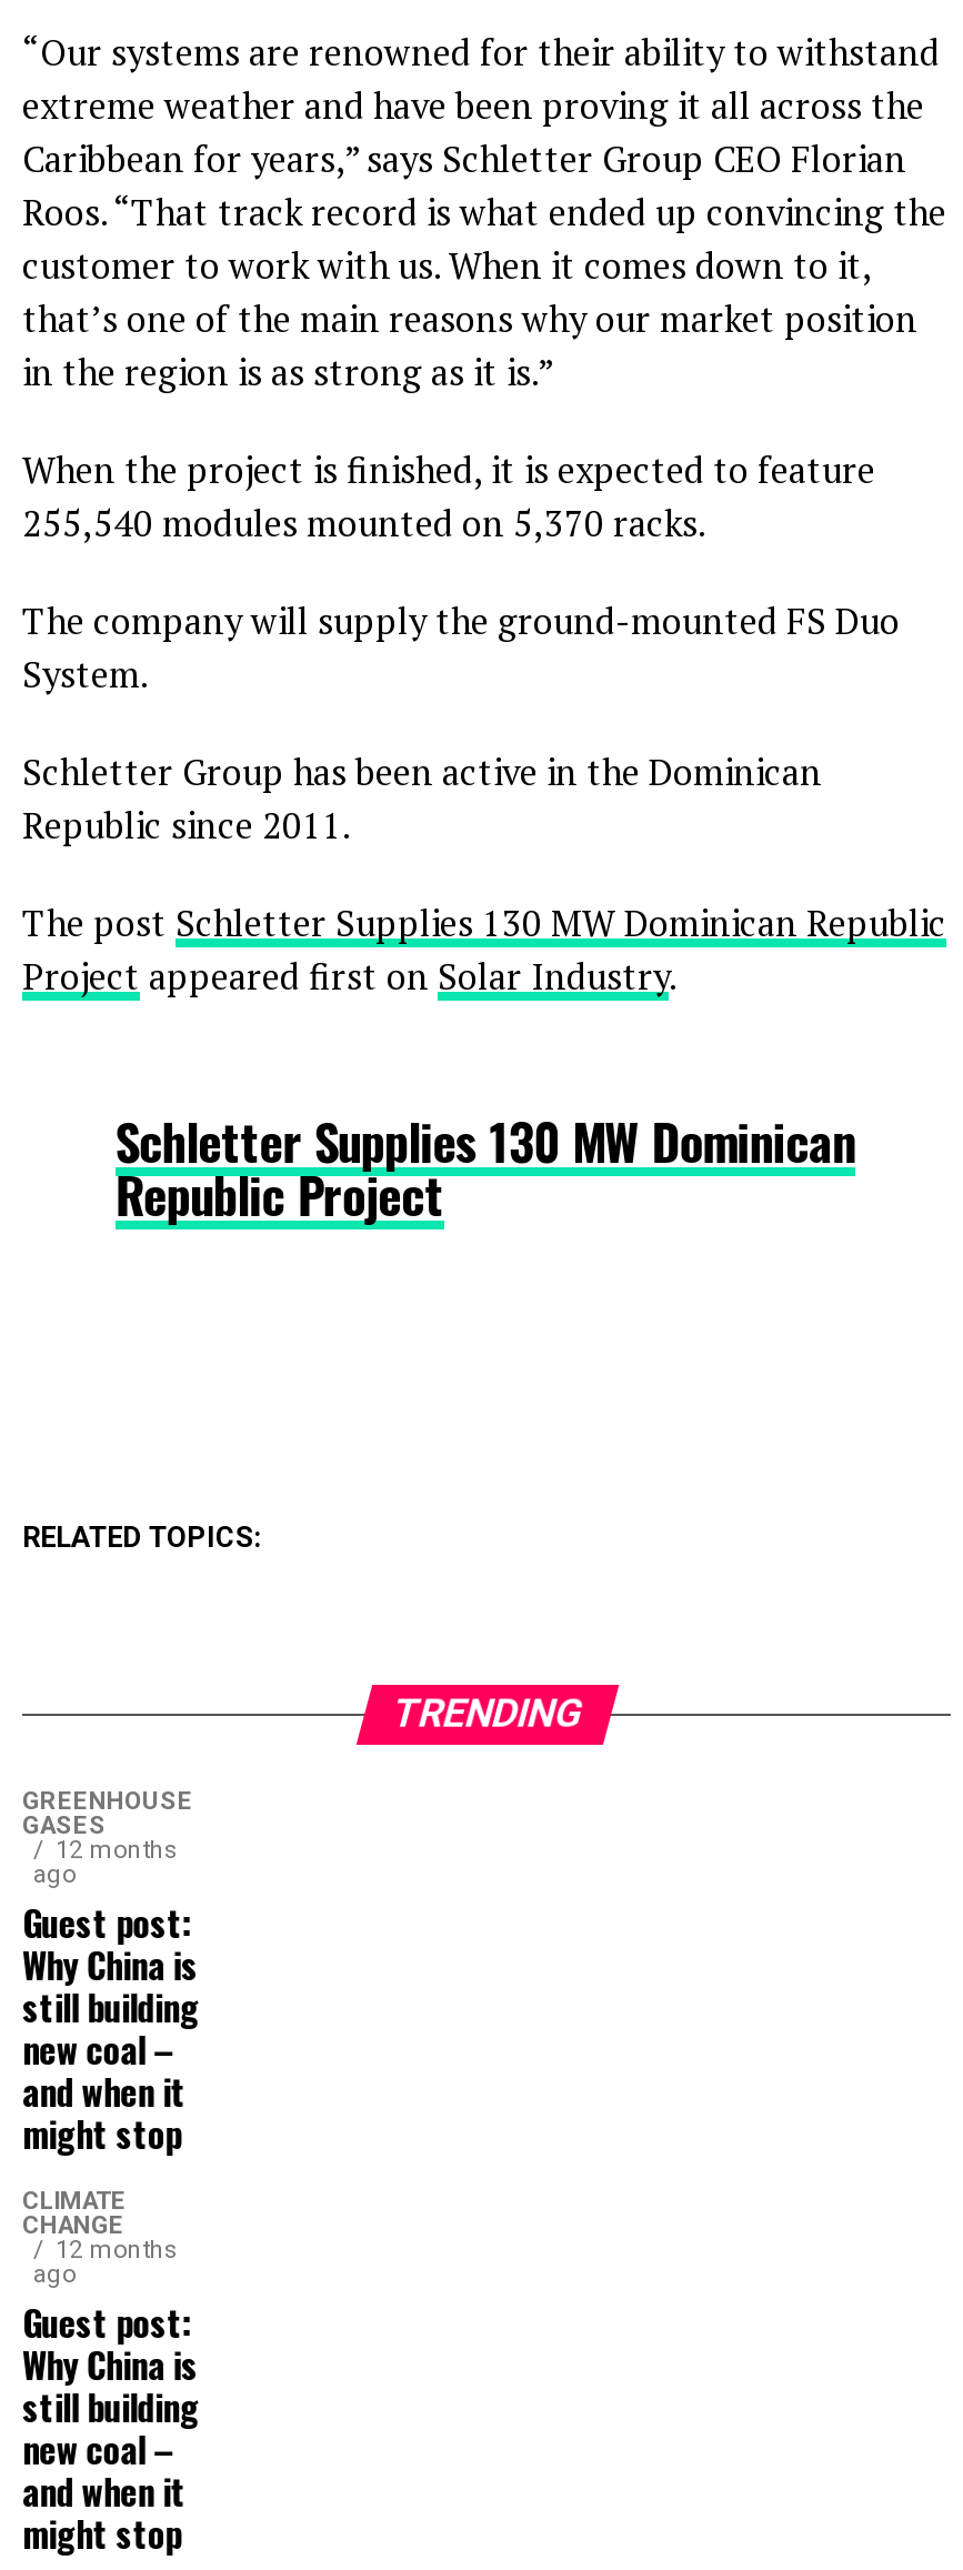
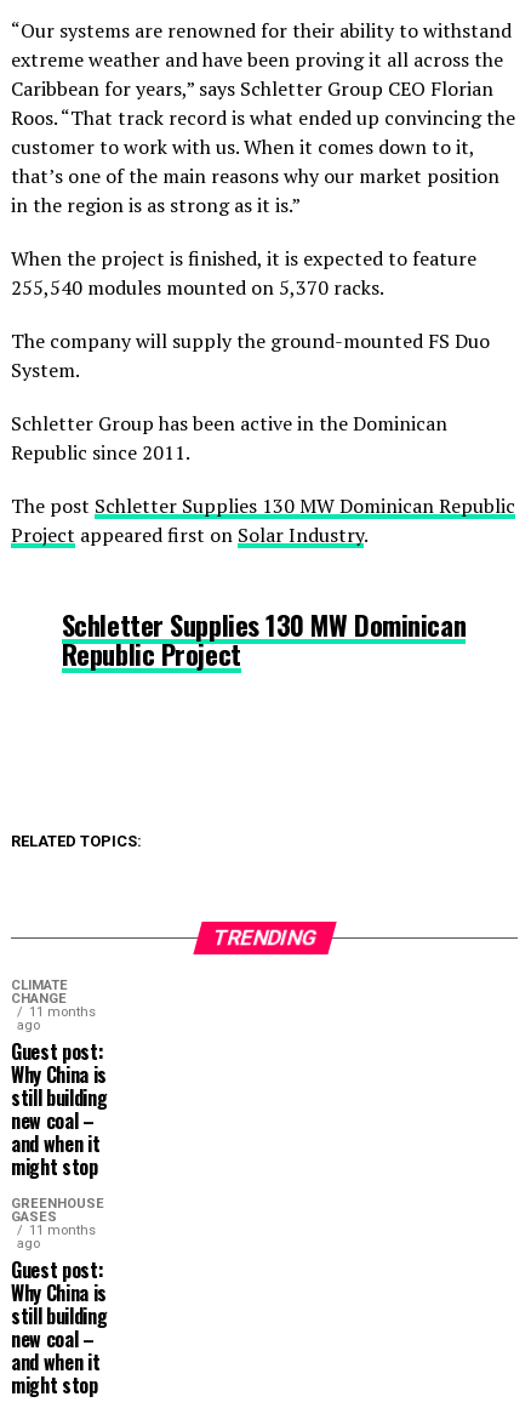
moved down: GREENHOUSE | GASES

- 12 months
+ 11 months

moved up: CLIMATE | CHANGE

- 12 months
+ 11 months
